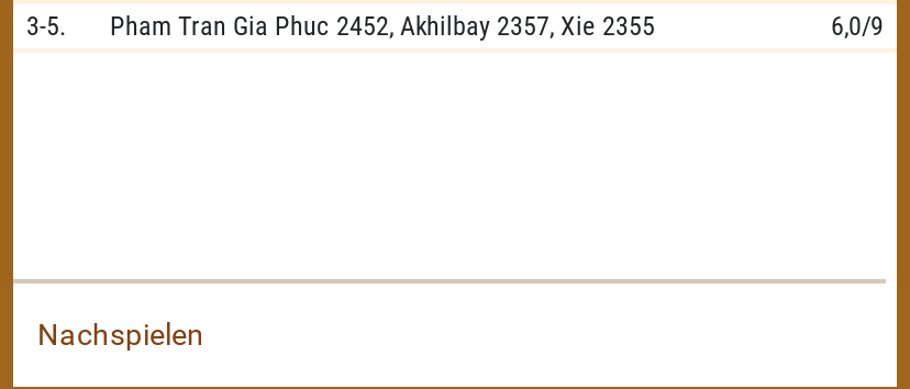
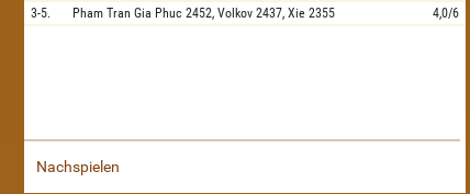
- Pham Tran Gia Phuc 2452, Akhilbay 2357, Xie 2355
+ Pham Tran Gia Phuc 2452, Volkov 2437, Xie 2355

- 6,0/9
+ 4,0/6
